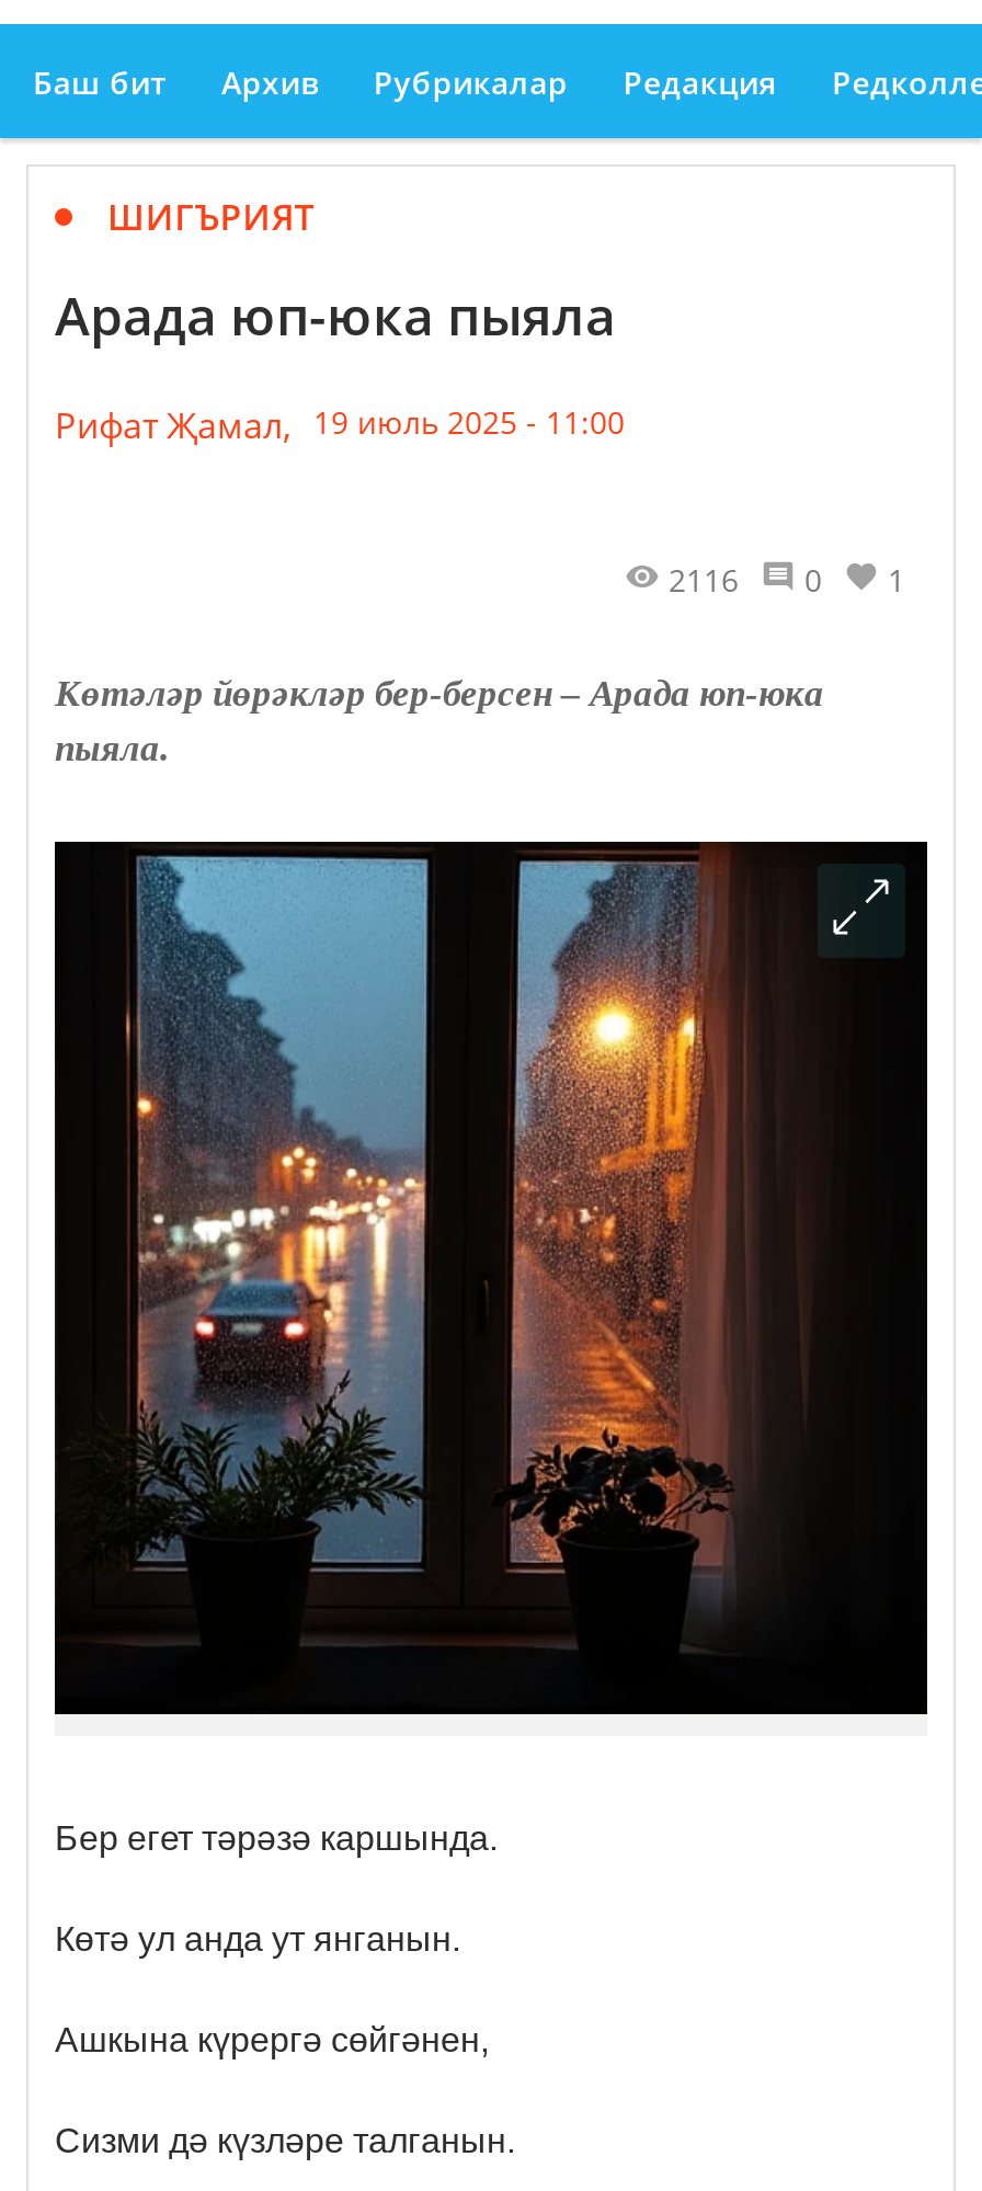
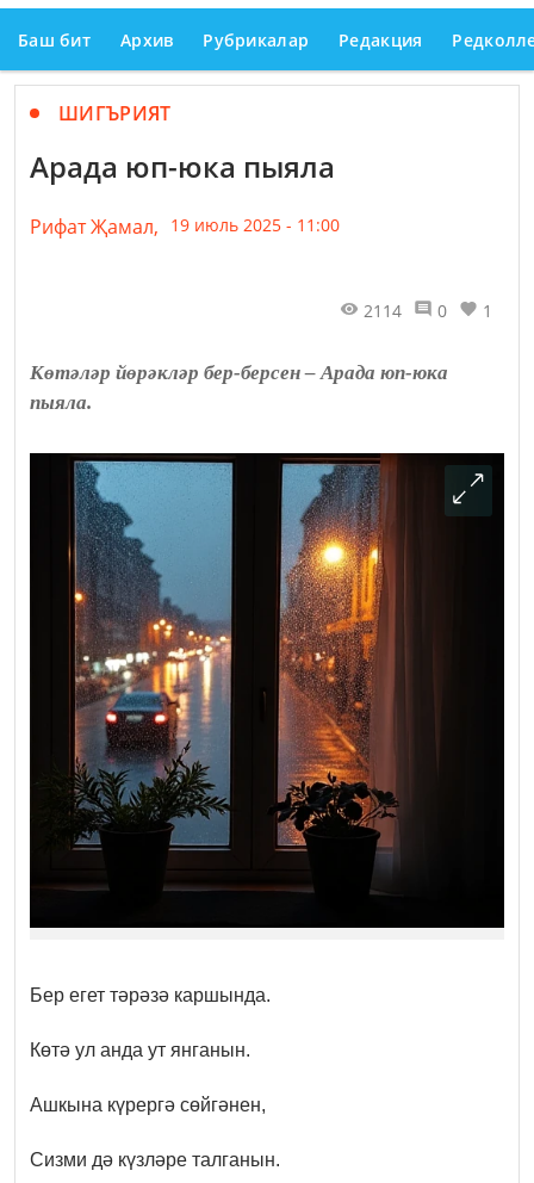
- 2116 0 1
+ 2114 0 1
